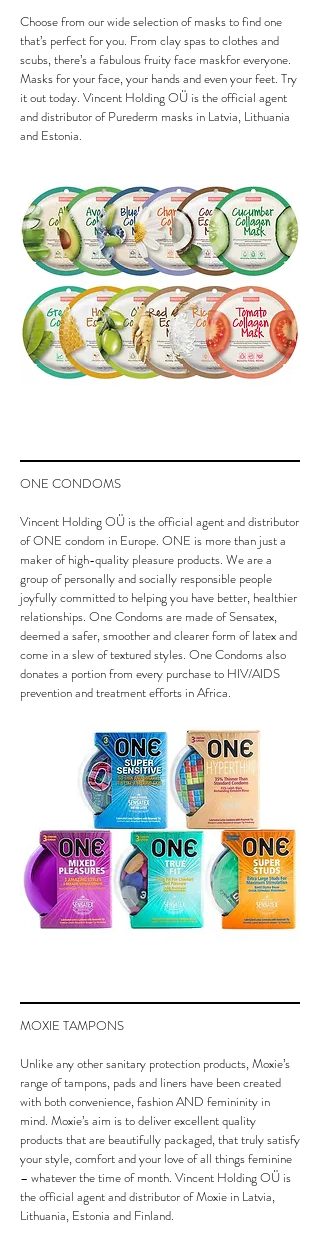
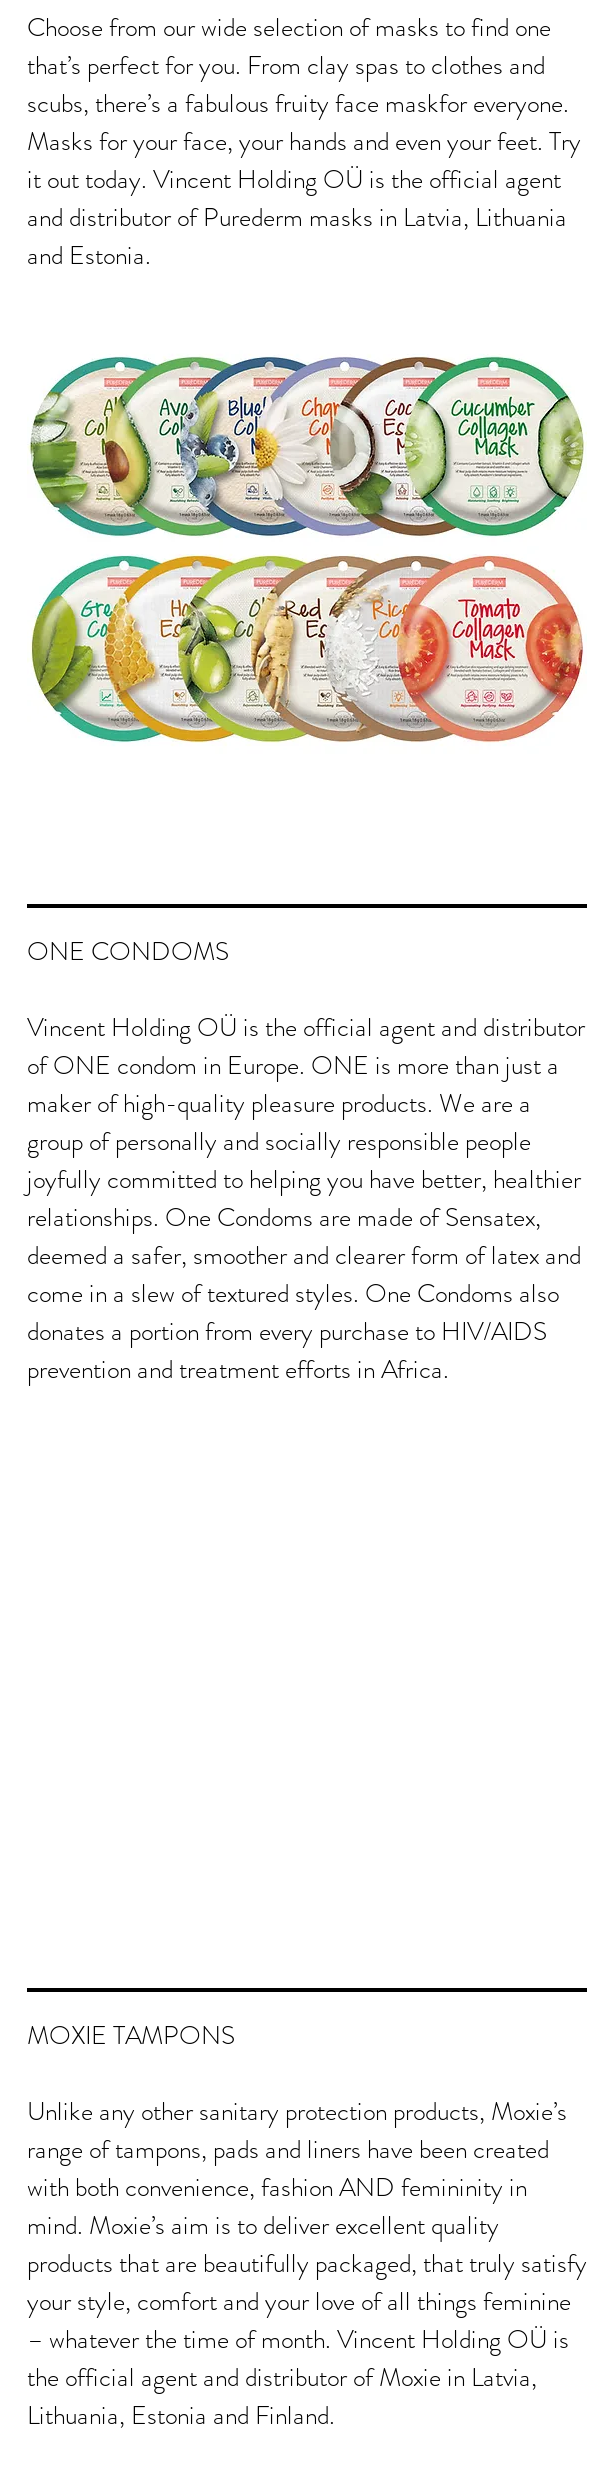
- [image]
